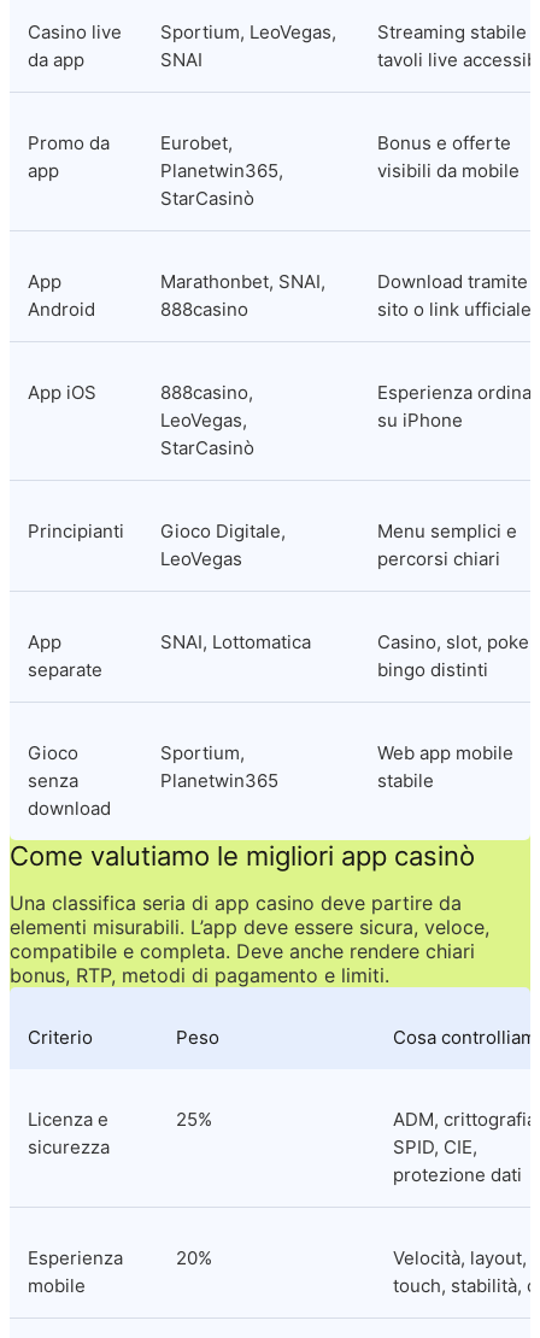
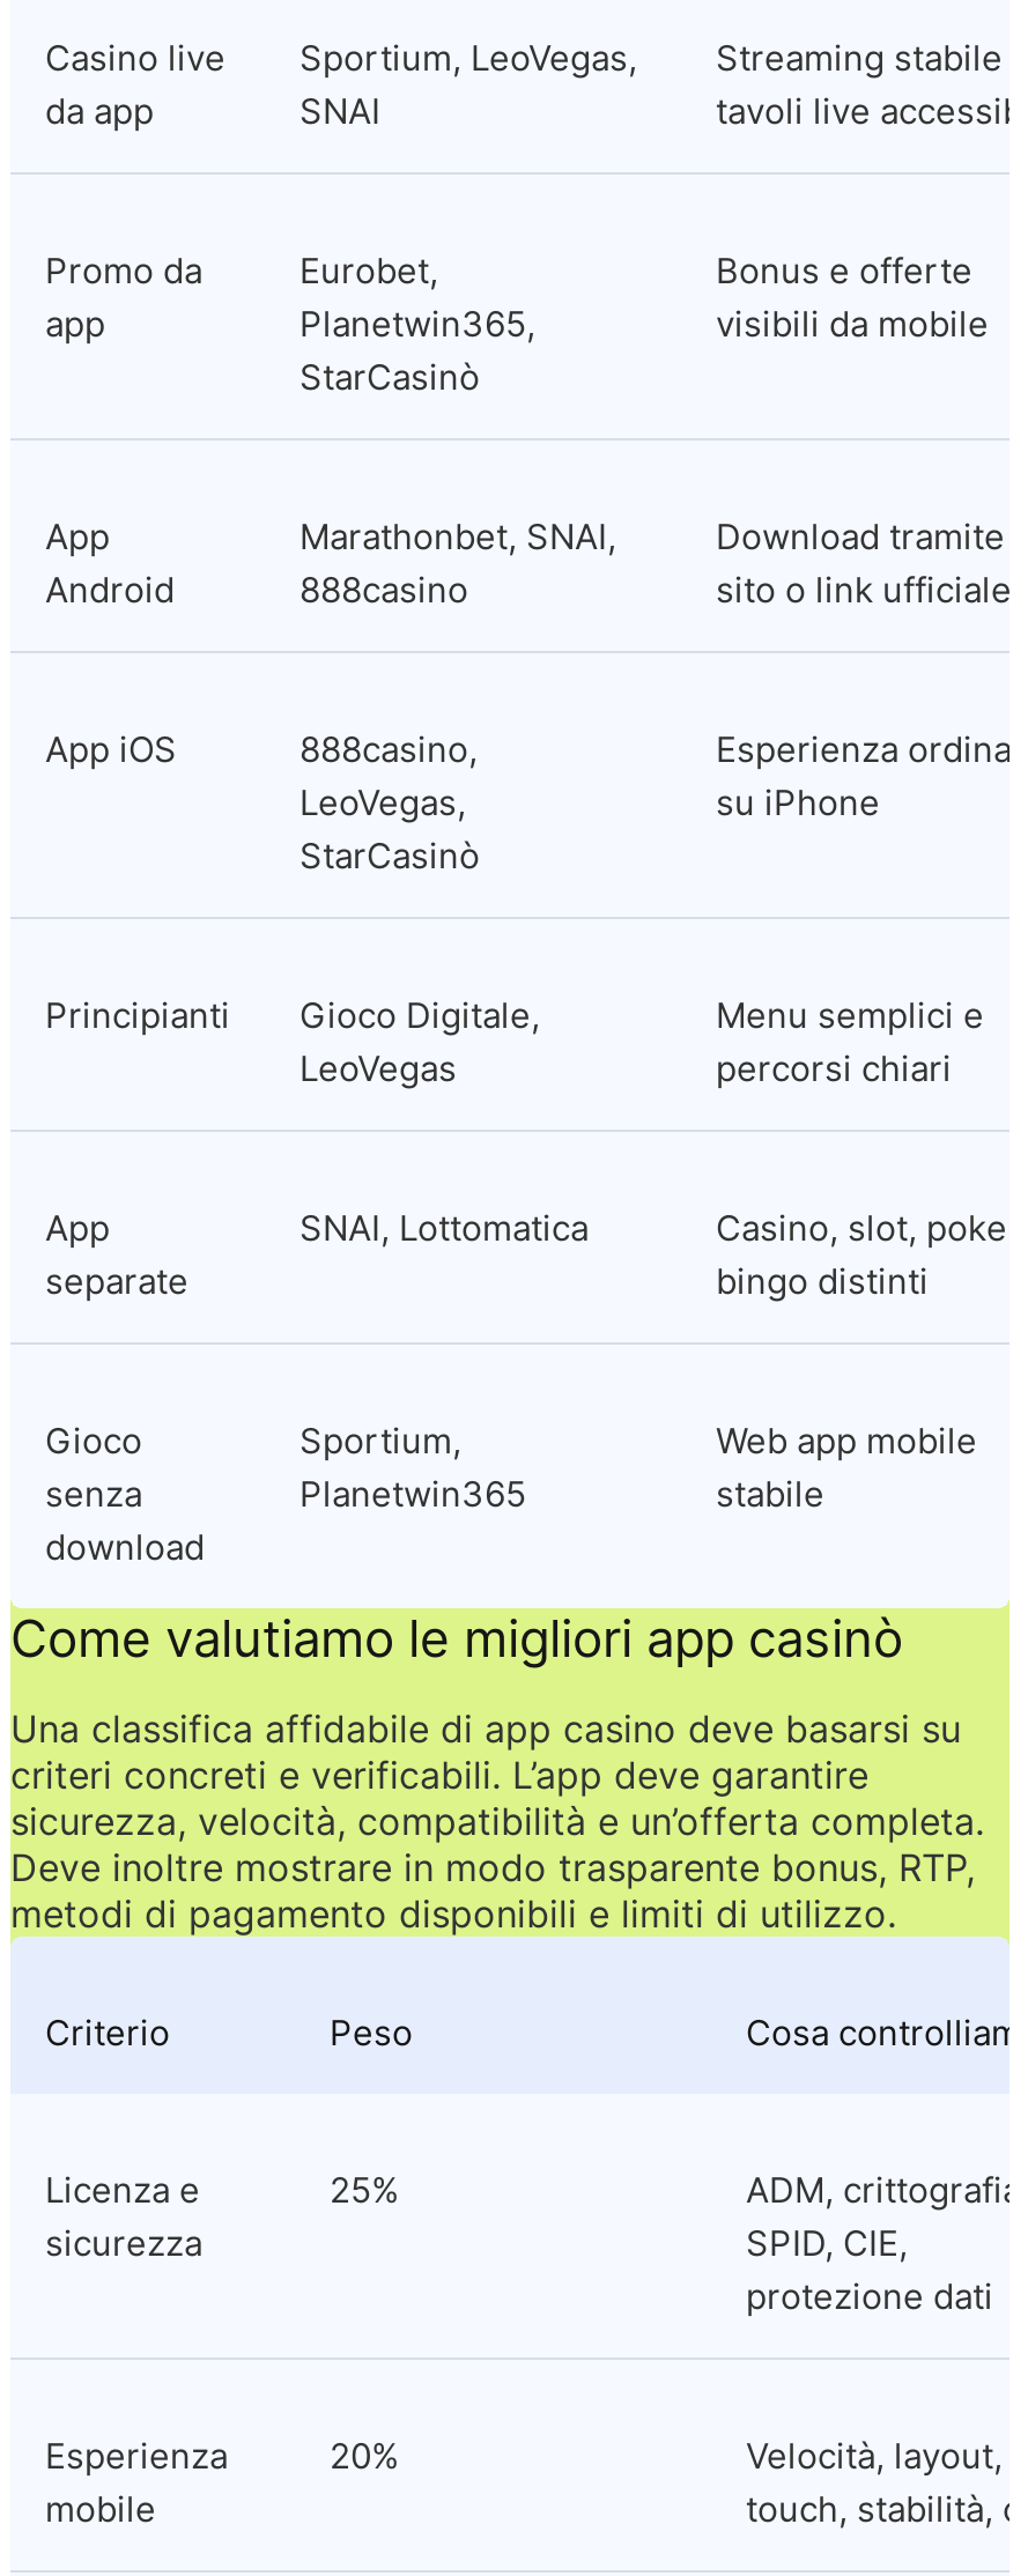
- Una classifica seria di app casino deve partire da
- elementi misurabili. L’app deve essere sicura, veloce,
- compatibile e completa. Deve anche rendere chiari
- bonus, RTP, metodi di pagamento e limiti.
+ Una classifica affidabile di app casino deve basarsi su
+ criteri concreti e verificabili. L’app deve garantire
+ sicurezza, velocità, compatibilità e un’offerta completa.
+ Deve inoltre mostrare in modo trasparente bonus, RTP,
+ metodi di pagamento disponibili e limiti di utilizzo.
